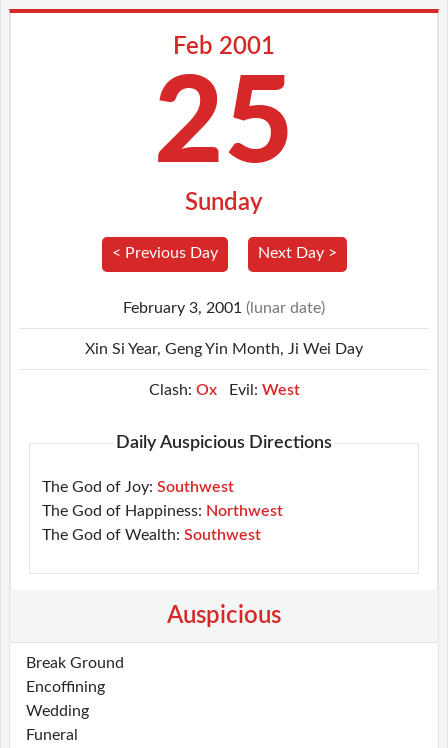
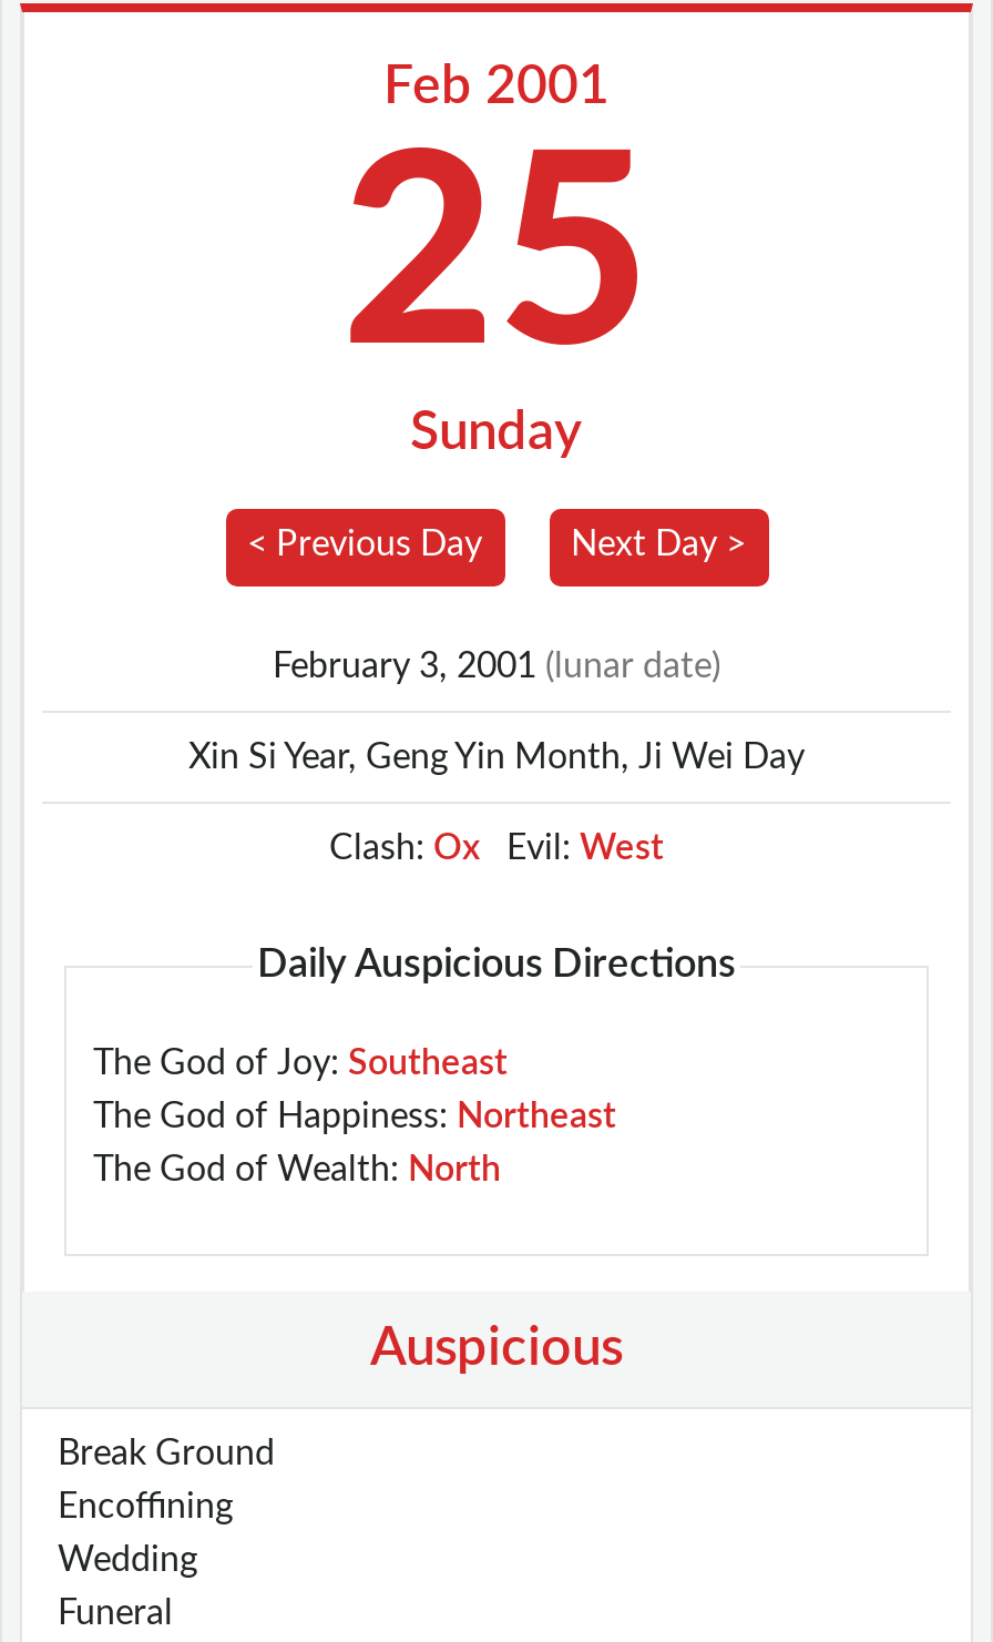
- The God of Joy: Southwest
+ The God of Joy: Southeast

- The God of Happiness: Northwest
+ The God of Happiness: Northeast

- The God of Wealth: Southwest
+ The God of Wealth: North
